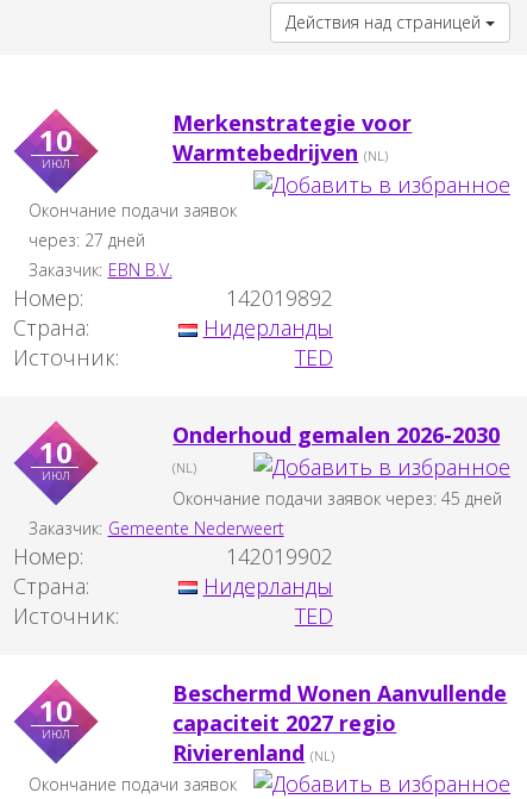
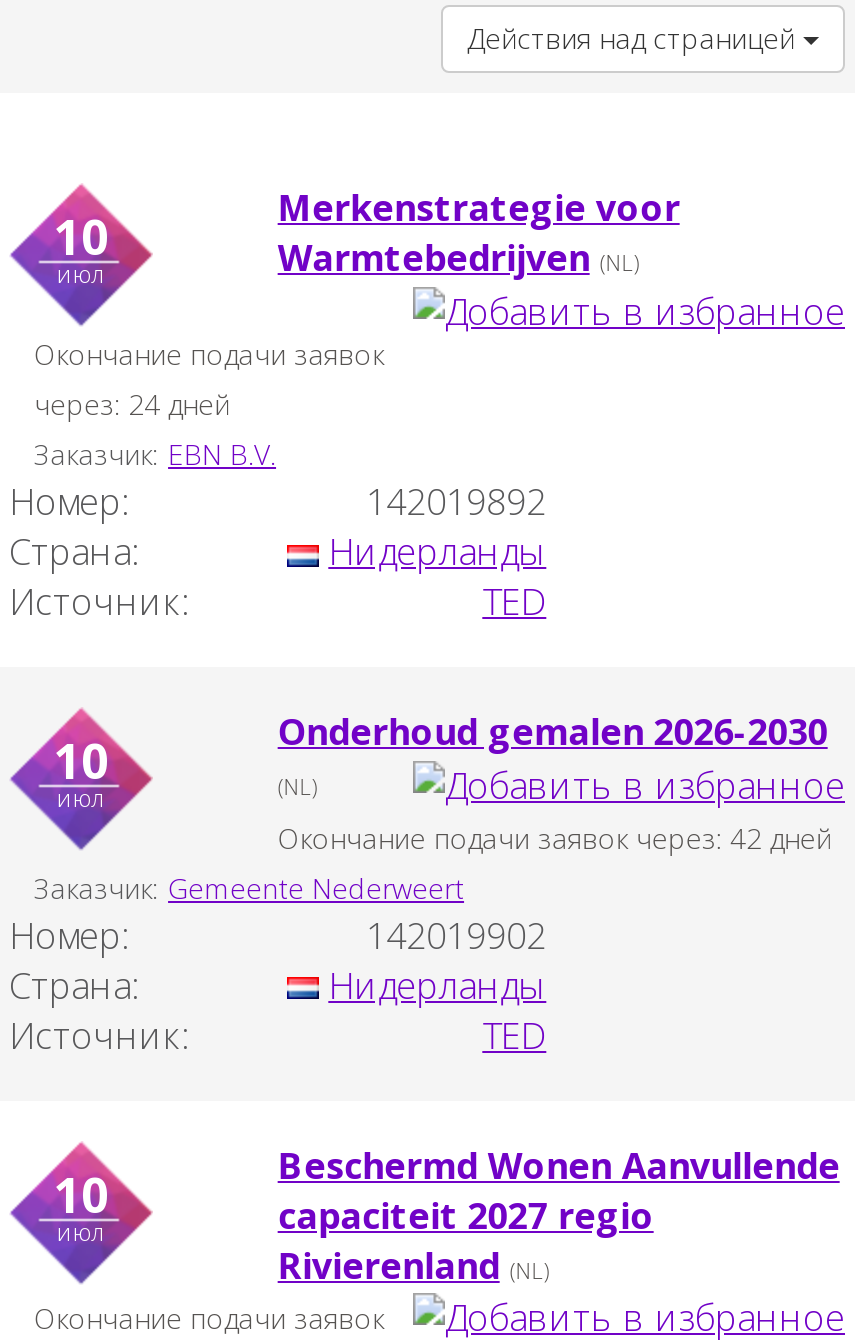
- через: 27 дней
+ через: 24 дней

- Окончание подачи заявок через: 45 дней
+ Окончание подачи заявок через: 42 дней
